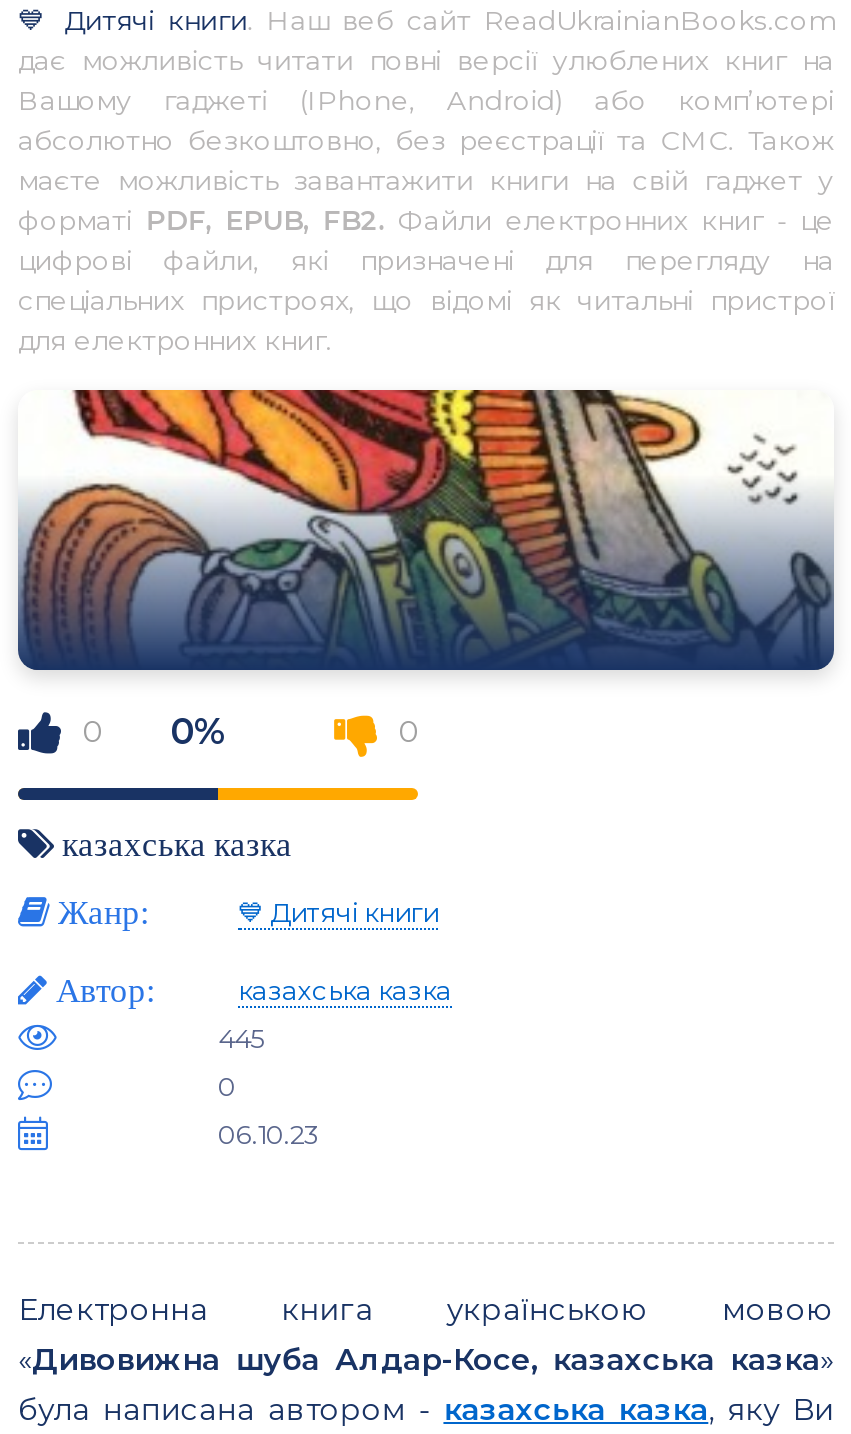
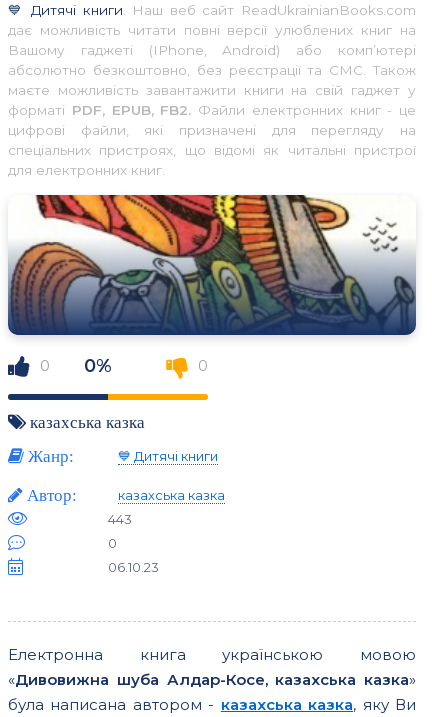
- 445
+ 443
